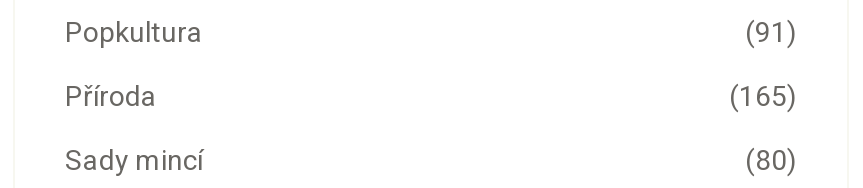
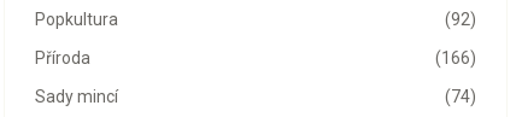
- (91)
+ (92)

- (165)
+ (166)

- (80)
+ (74)
